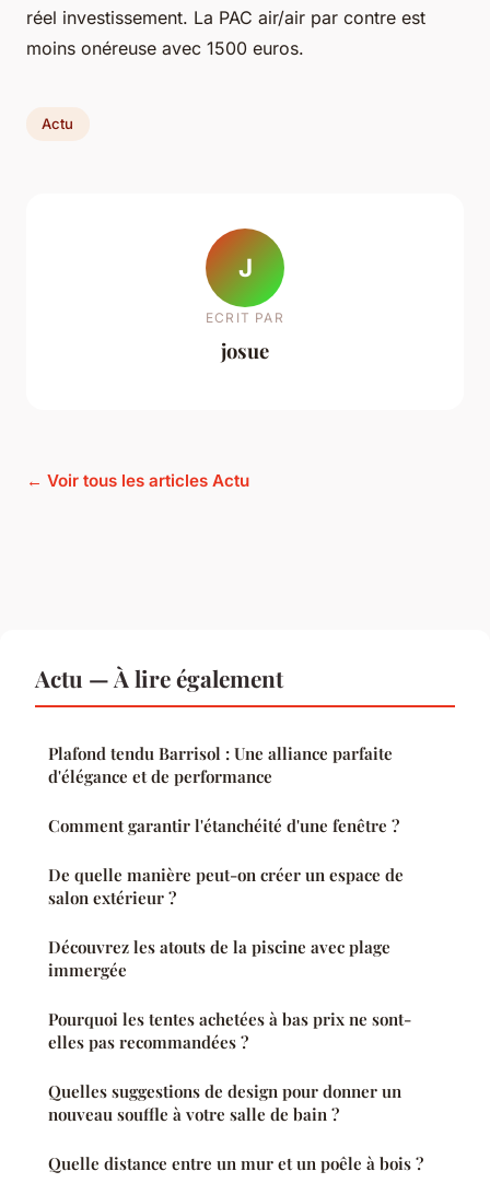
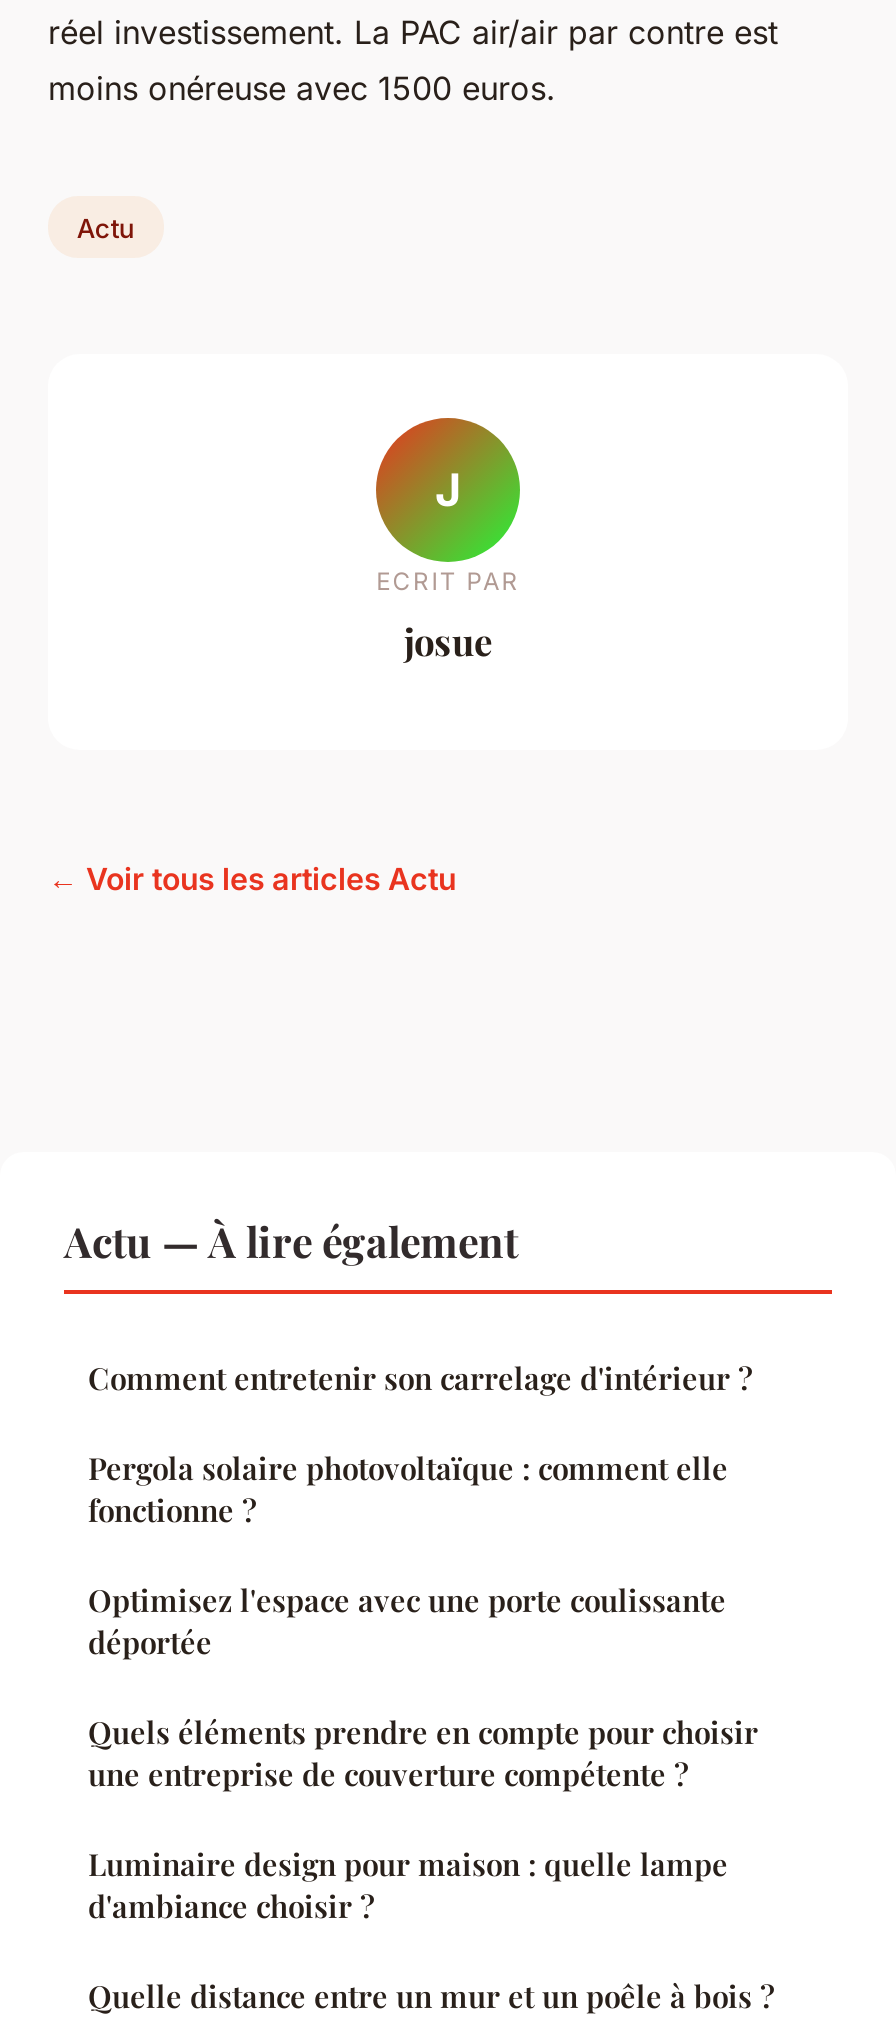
- Plafond tendu Barrisol : Une alliance parfaite
- d'élégance et de performance
- Comment garantir l'étanchéité d'une fenêtre ?
- De quelle manière peut-on créer un espace de
- salon extérieur ?
- Découvrez les atouts de la piscine avec plage
- immergée
- Pourquoi les tentes achetées à bas prix ne sont-
- elles pas recommandées ?
- Quelles suggestions de design pour donner un
- nouveau souffle à votre salle de bain ?
+ Comment entretenir son carrelage d'intérieur ?
+ Pergola solaire photovoltaïque : comment elle
+ fonctionne ?
+ Optimisez l'espace avec une porte coulissante
+ déportée
+ Quels éléments prendre en compte pour choisir
+ une entreprise de couverture compétente ?
+ Luminaire design pour maison : quelle lampe
+ d'ambiance choisir ?
